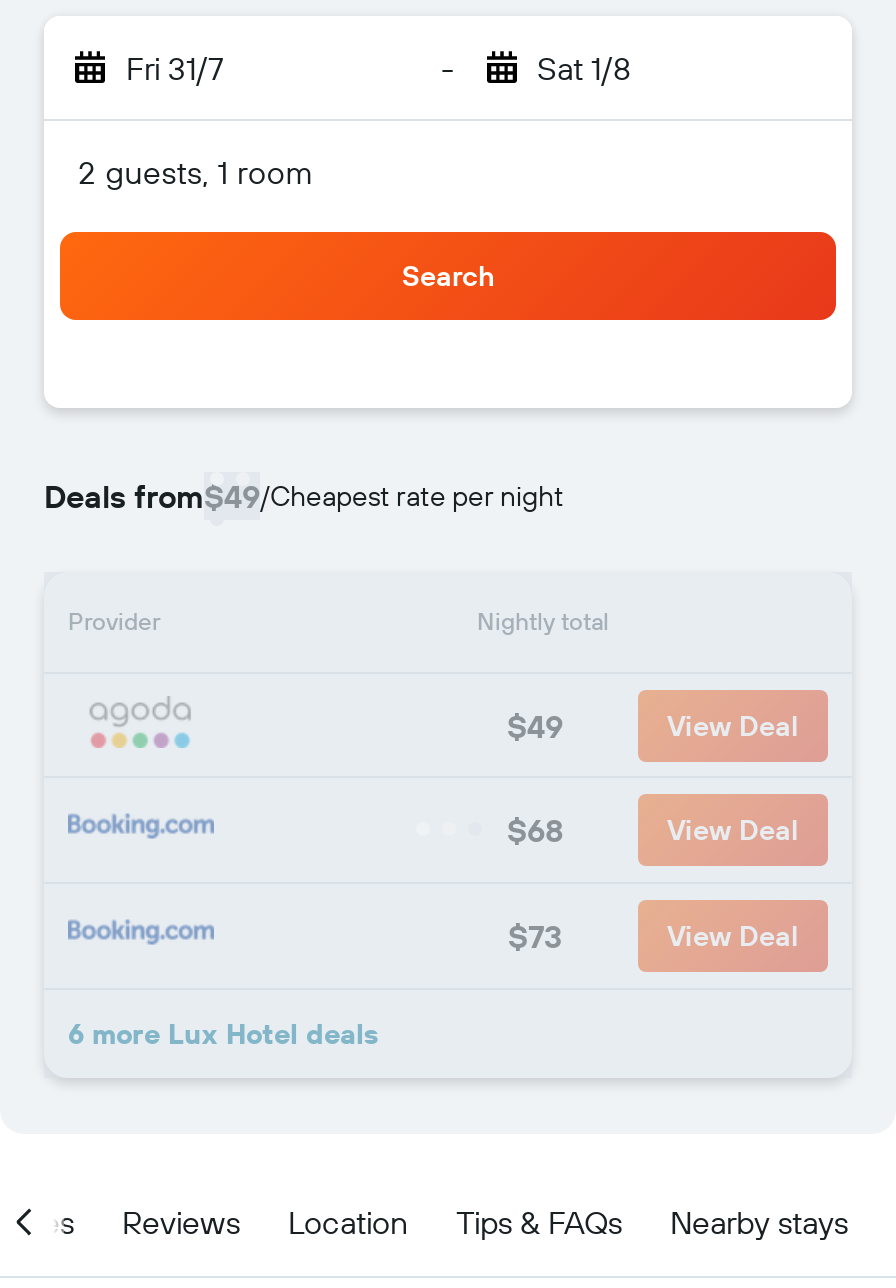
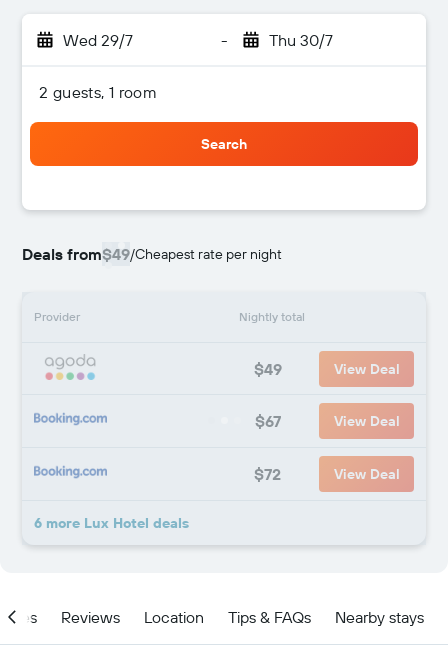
- Fri 31/7
+ Wed 29/7

- Sat 1/8
+ Thu 30/7

- $68
+ $67

- $73
+ $72
